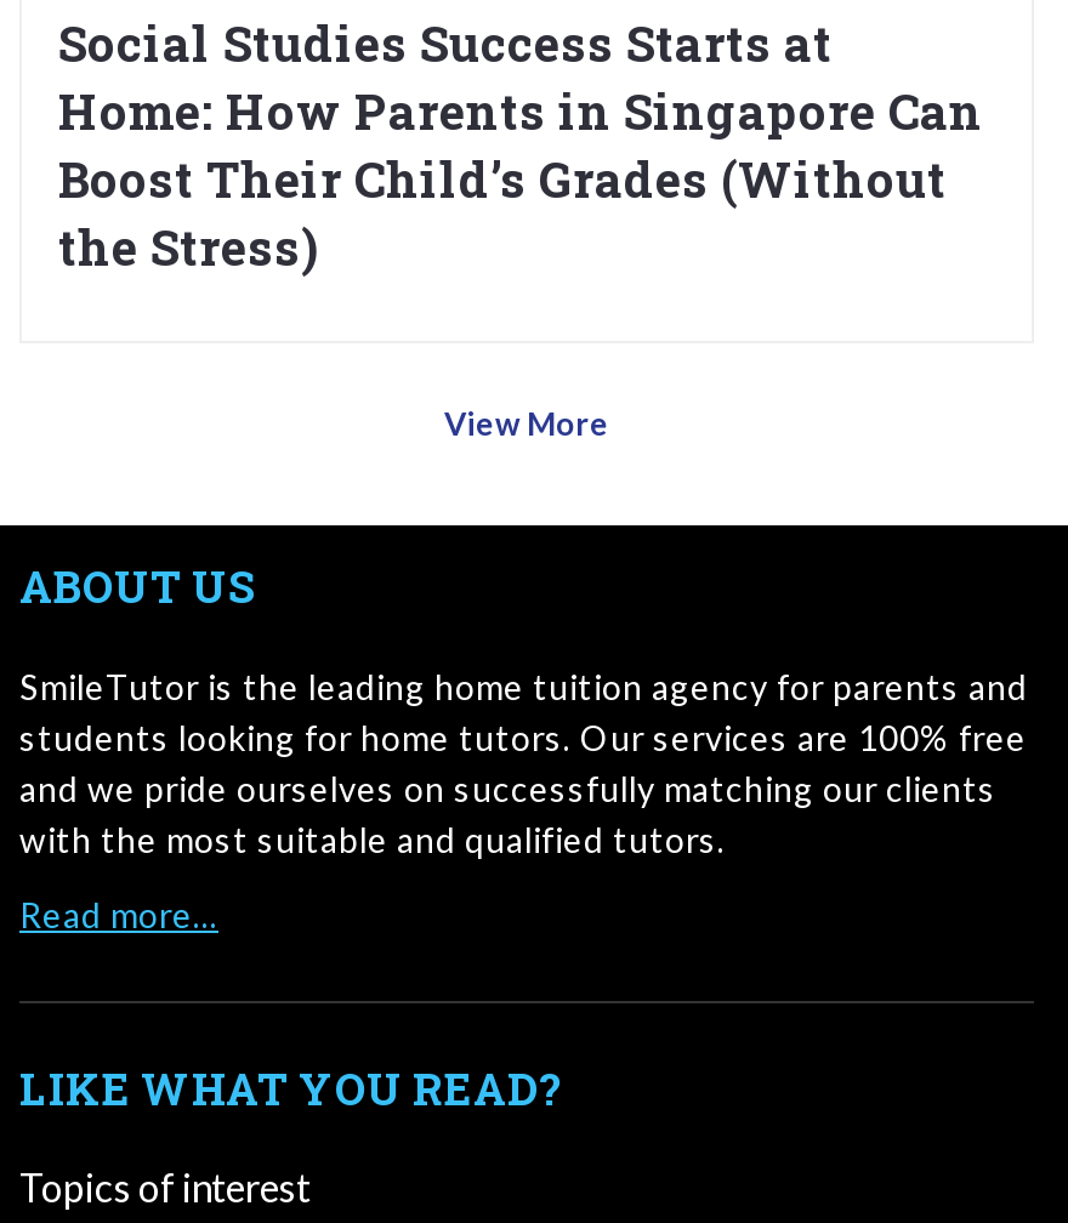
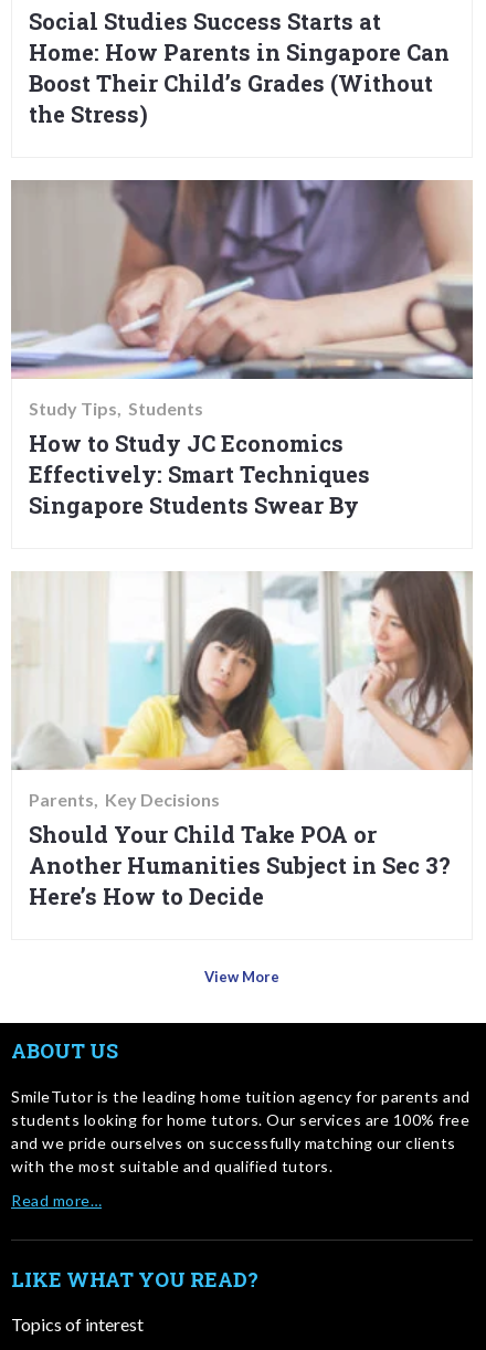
+ [image]
+ Study Tips Students
+ How to Study JC Economics
+ Effectively: Smart Techniques
+ Singapore Students Swear By

+ [image]
+ Parents Key Decisions
+ Should Your Child Take POA or
+ Another Humanities Subject in Sec 3?
+ Here’s How to Decide
